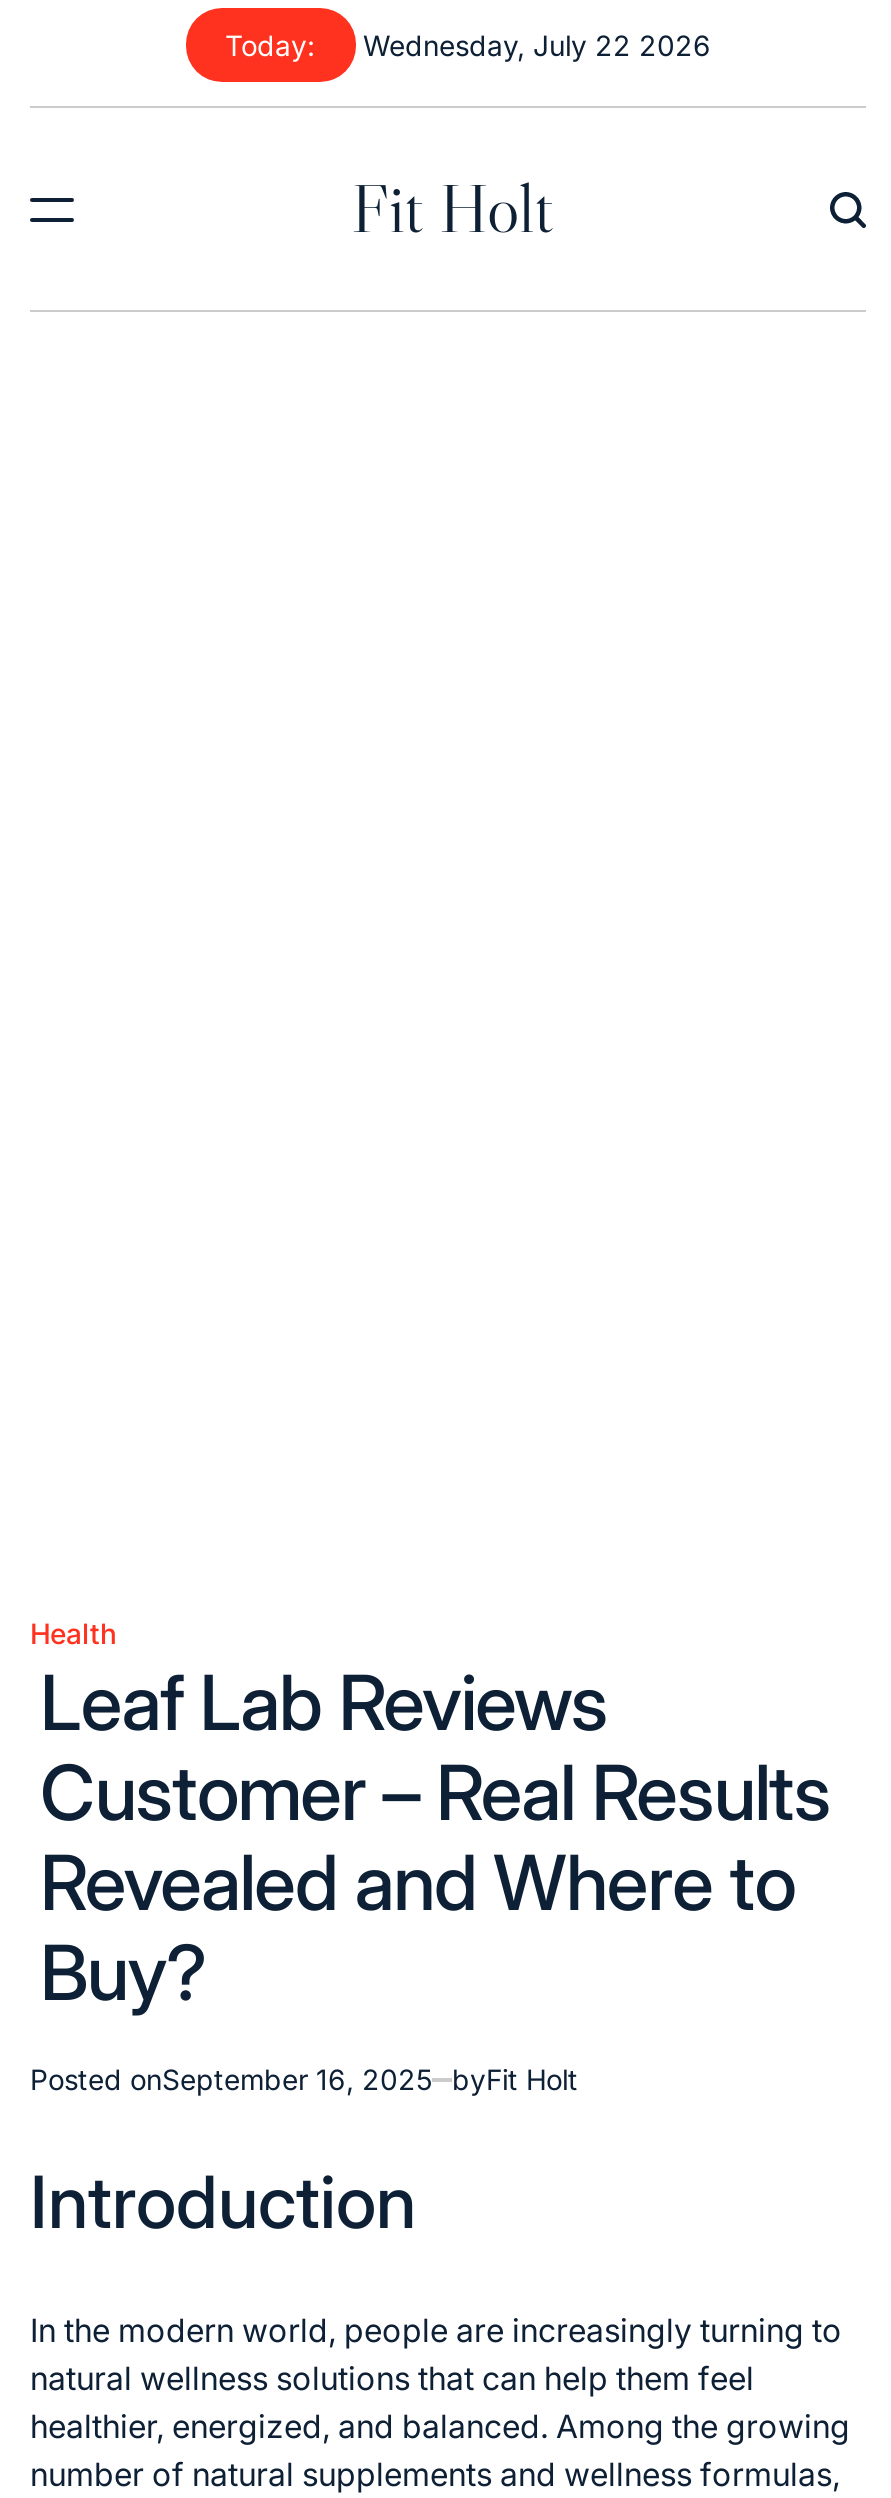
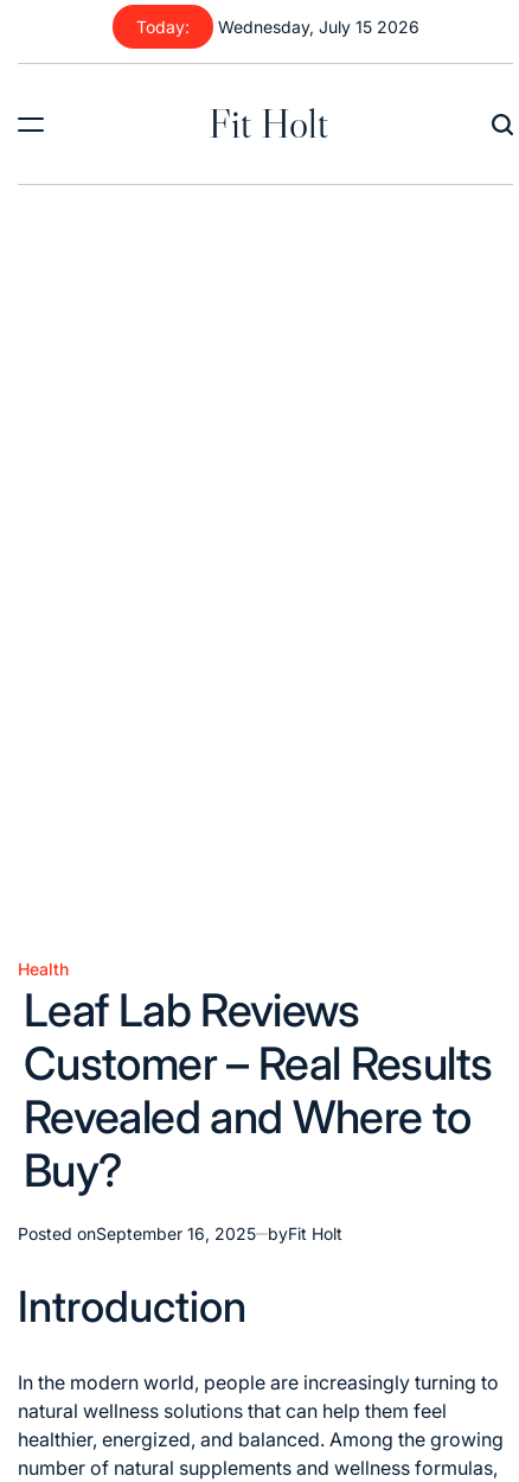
- Wednesday, July 22 2026
+ Wednesday, July 15 2026
